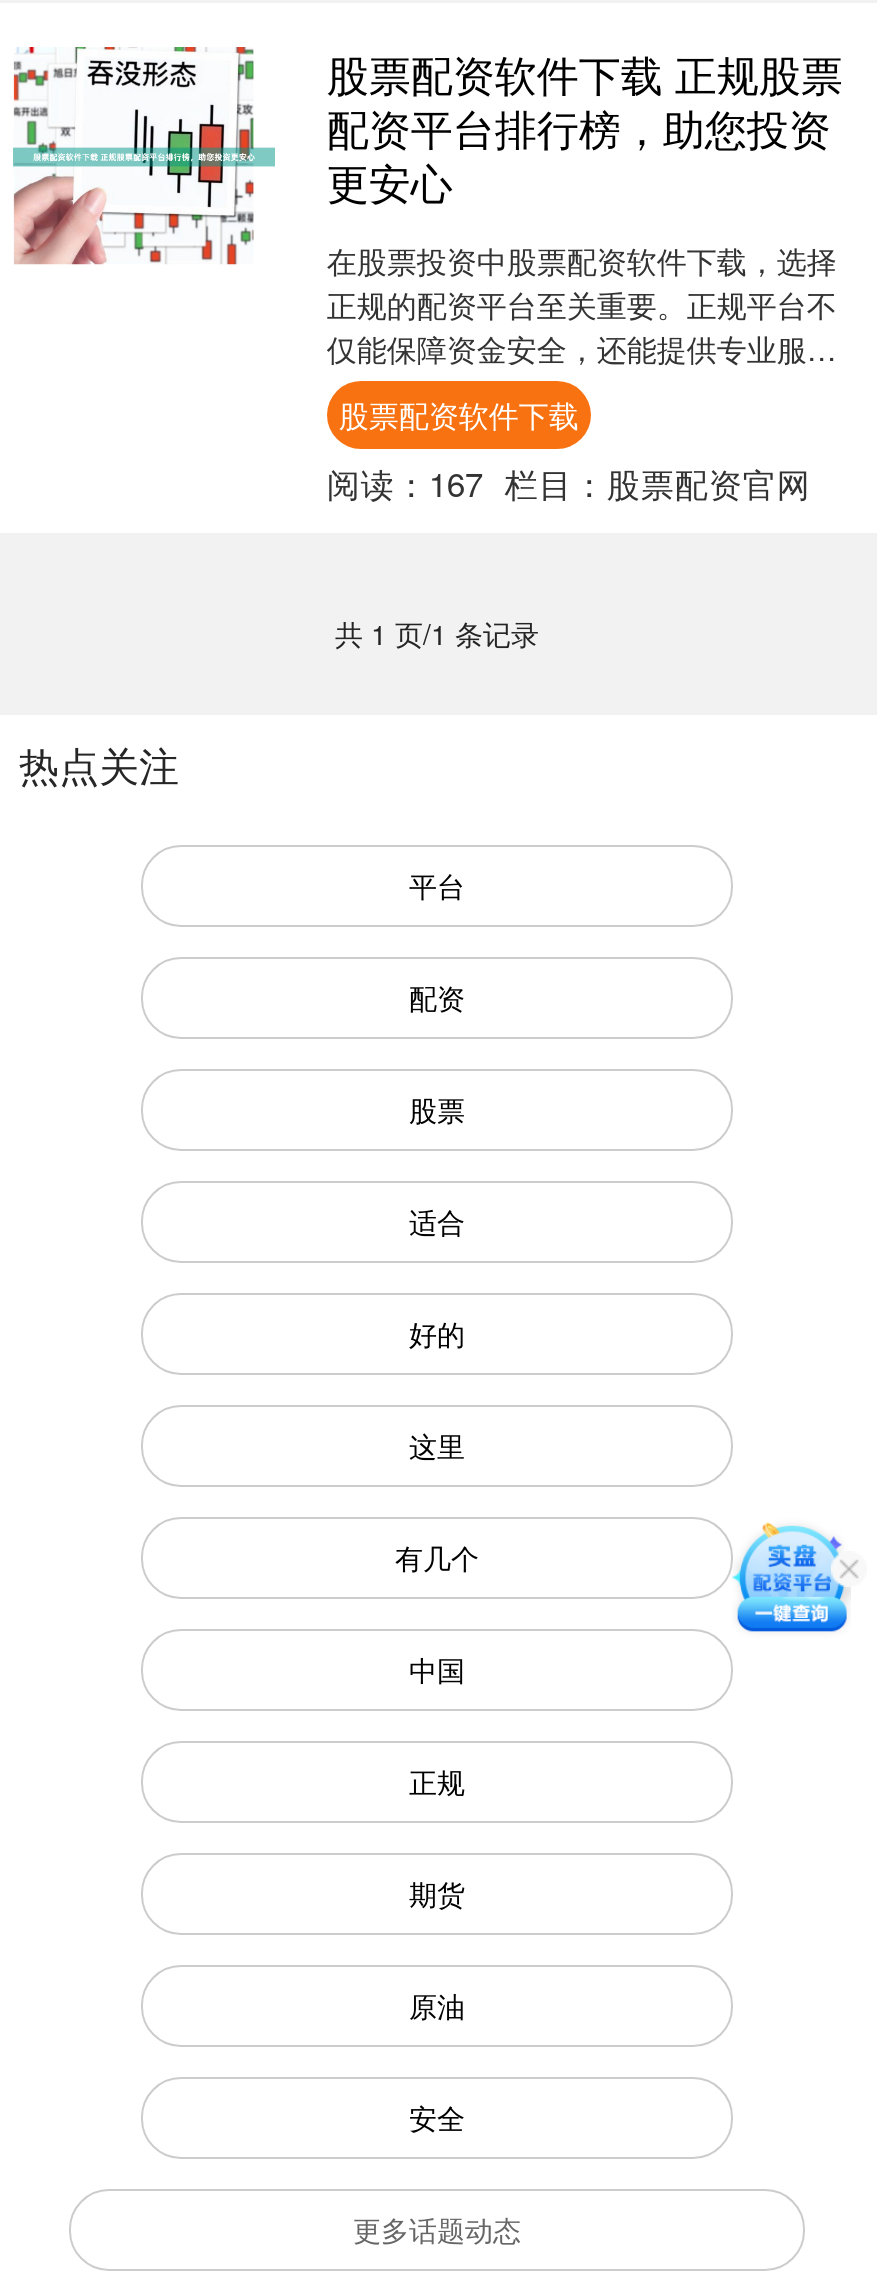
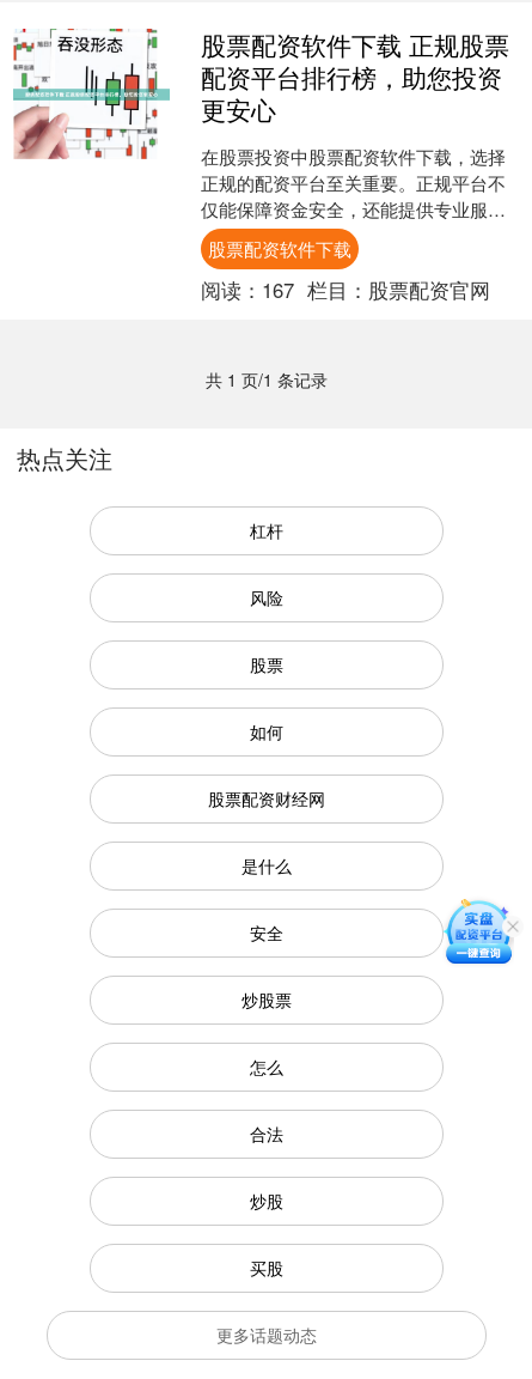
- 平台
+ 杠杆

- 配资
+ 风险

- 适合
- 好的
- 这里
- 有几个
- 中国
- 正规
- 期货
- 原油
+ 如何
+ 股票配资财经网
+ 是什么

moved up: 安全

+ 炒股票
+ 怎么
+ 合法
+ 炒股
+ 买股
